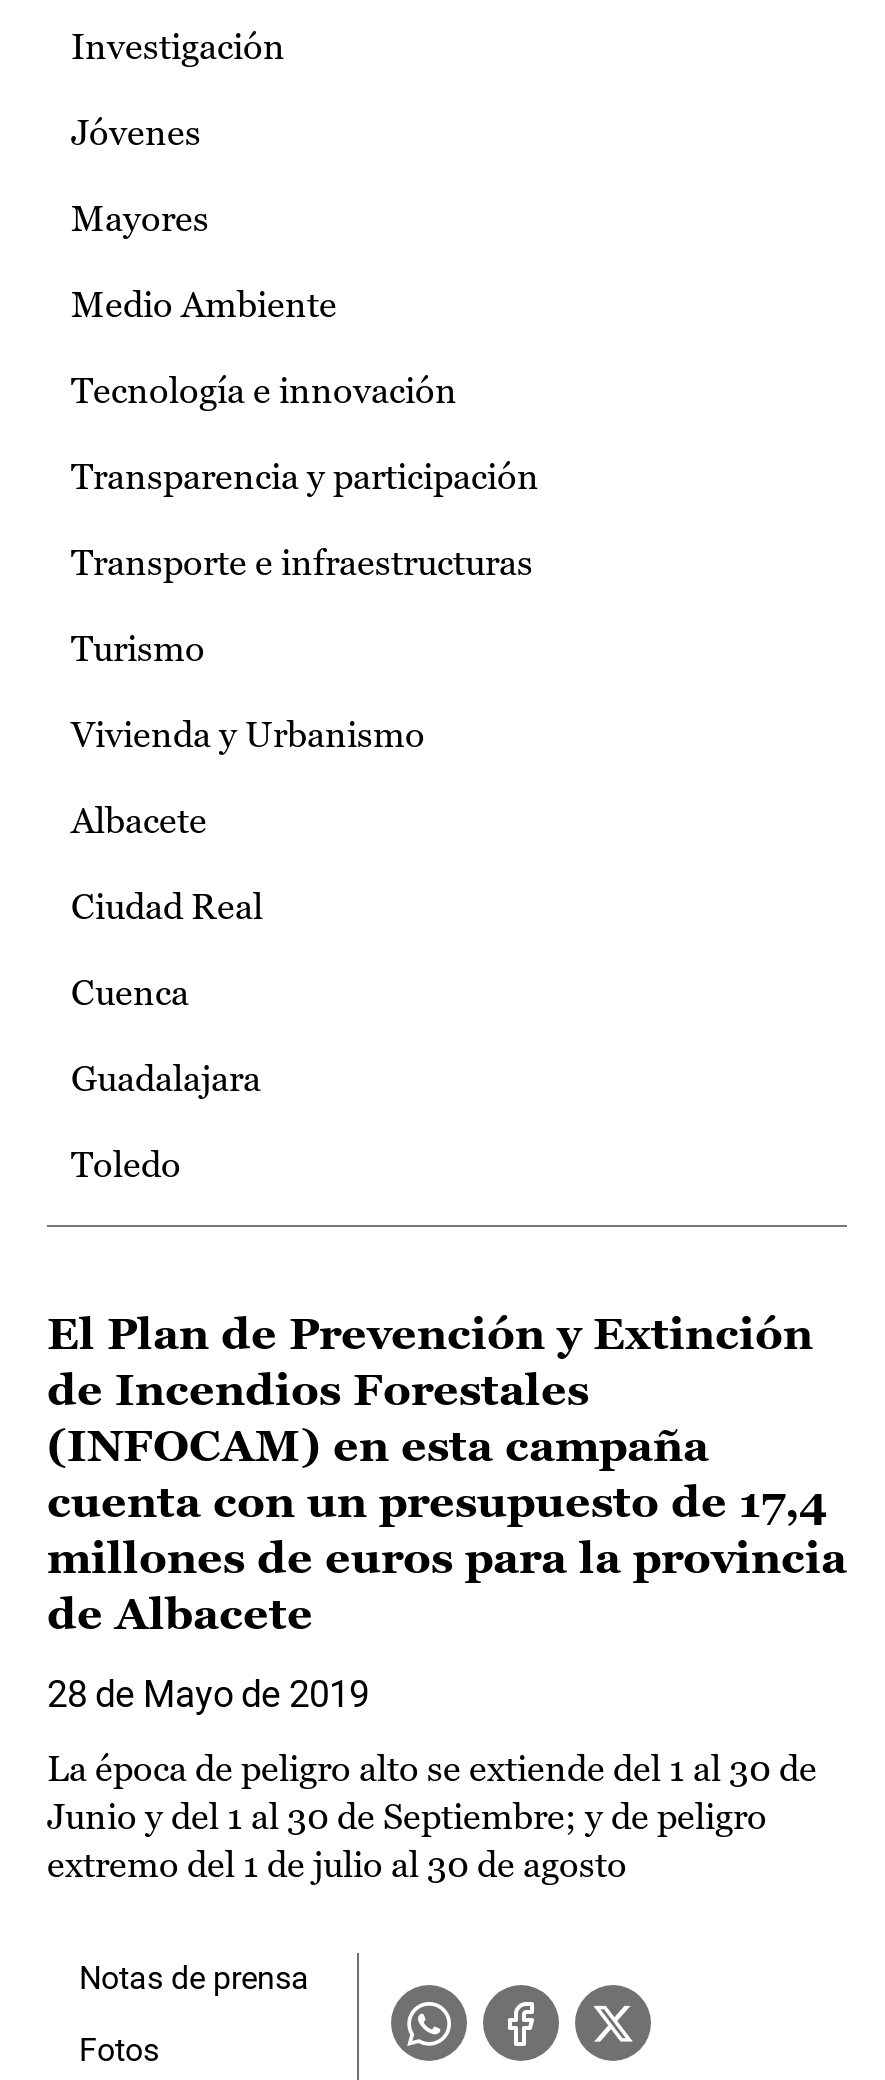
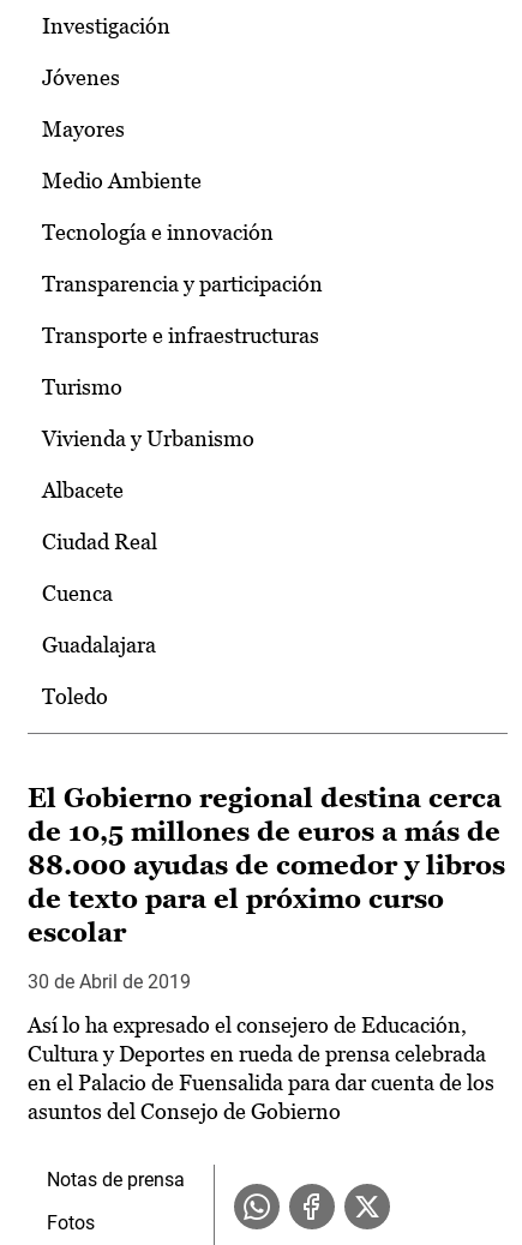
- El Plan de Prevención y Extinción
- de Incendios Forestales
- (INFOCAM) en esta campaña
- cuenta con un presupuesto de 17,4
- millones de euros para la provincia
- de Albacete
+ El Gobierno regional destina cerca
+ de 10,5 millones de euros a más de
+ 88.000 ayudas de comedor y libros
+ de texto para el próximo curso
+ escolar

- 28 de Mayo de 2019
+ 30 de Abril de 2019

- La época de peligro alto se extiende del 1 al 30 de
- Junio y del 1 al 30 de Septiembre; y de peligro
- extremo del 1 de julio al 30 de agosto
+ Así lo ha expresado el consejero de Educación,
+ Cultura y Deportes en rueda de prensa celebrada
+ en el Palacio de Fuensalida para dar cuenta de los
+ asuntos del Consejo de Gobierno
